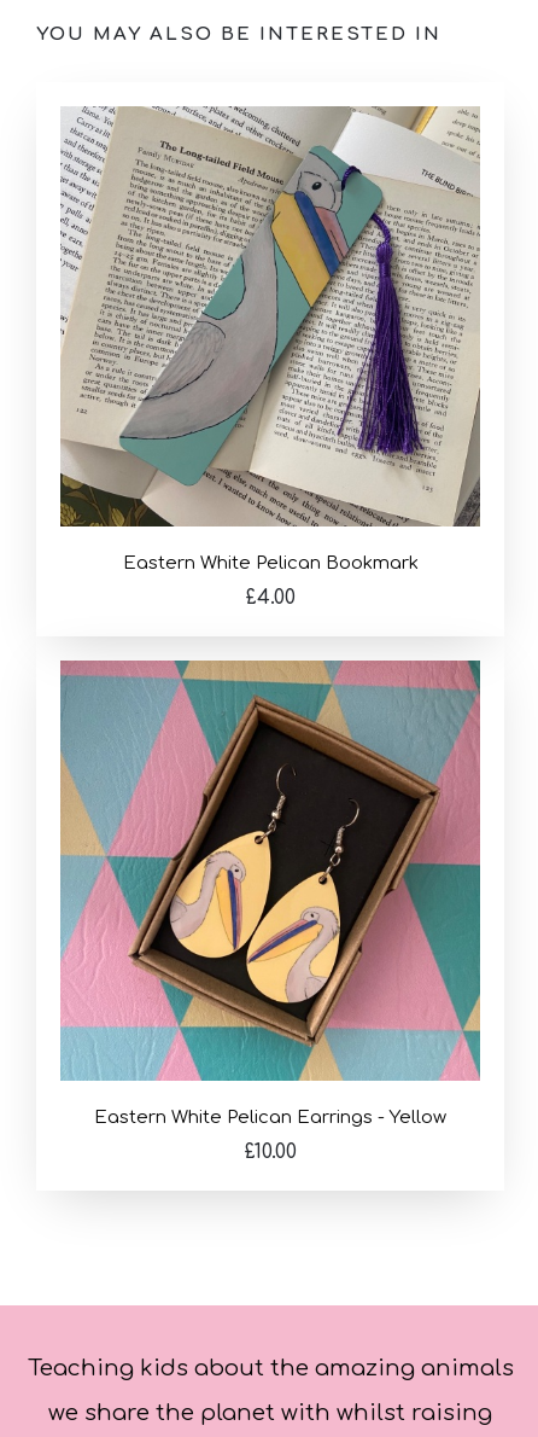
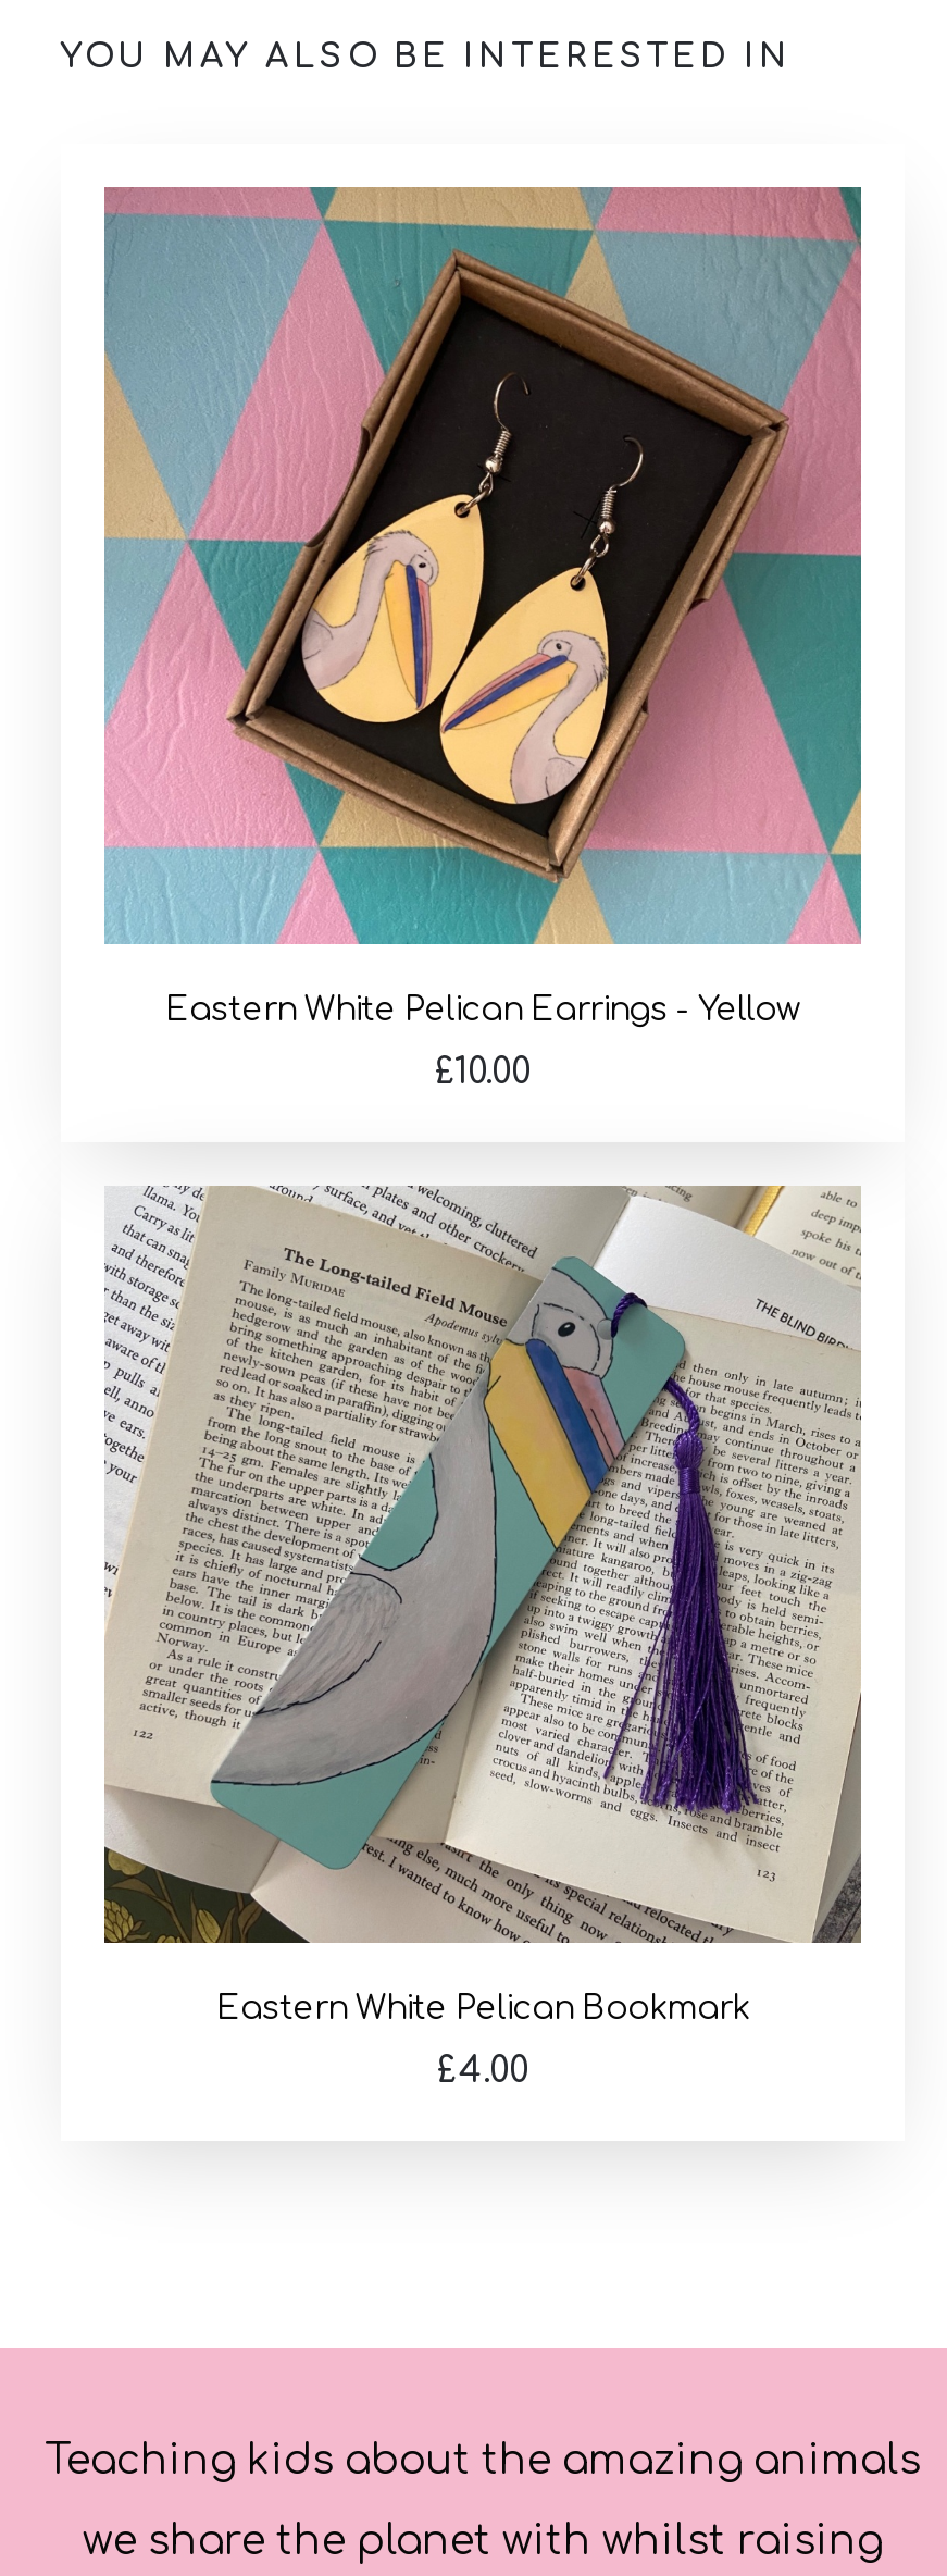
moved down: [image] | Eastern White Pelican Bookmark | £4.00

moved up: [image] | Eastern White Pelican Earrings - Yellow | £10.00
